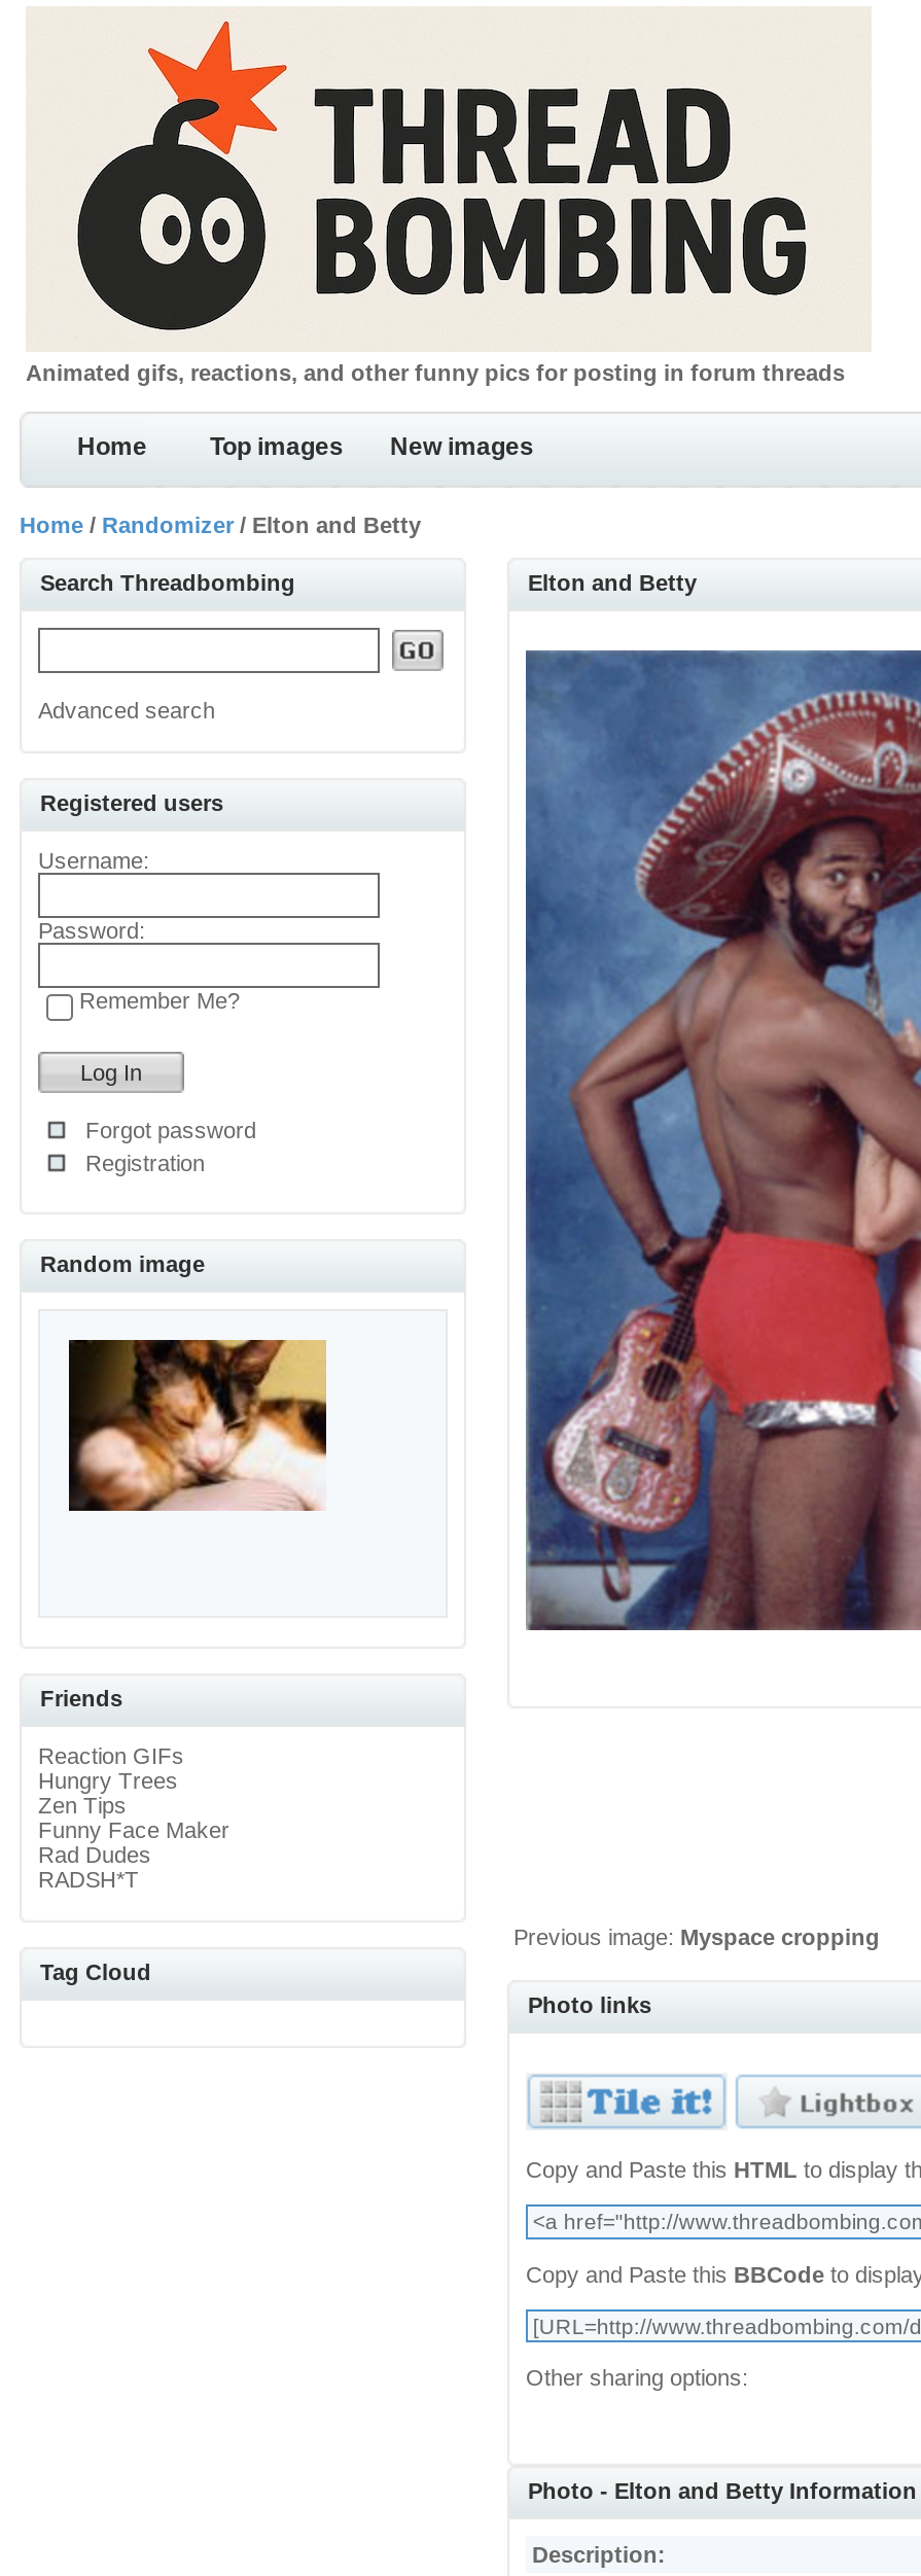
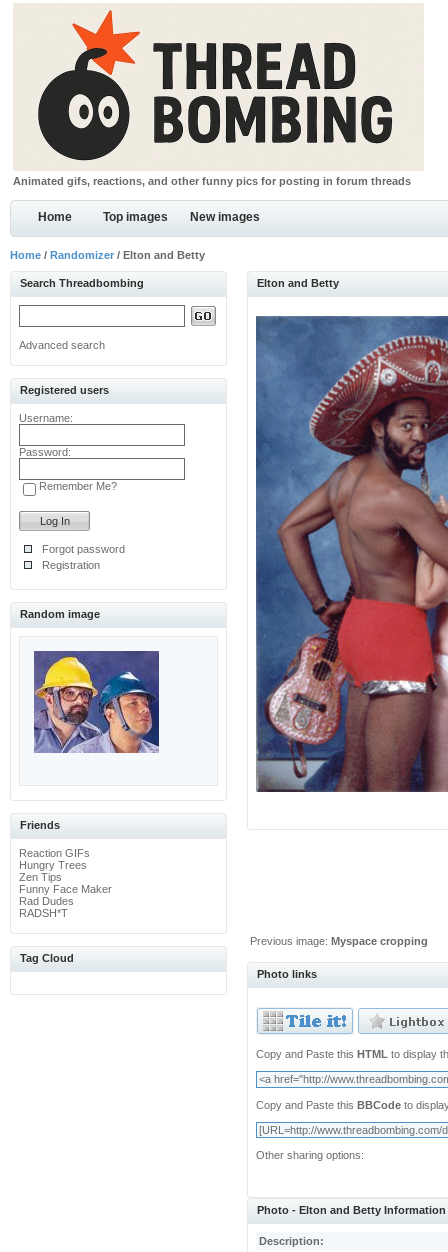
- [image]
+ [image]
